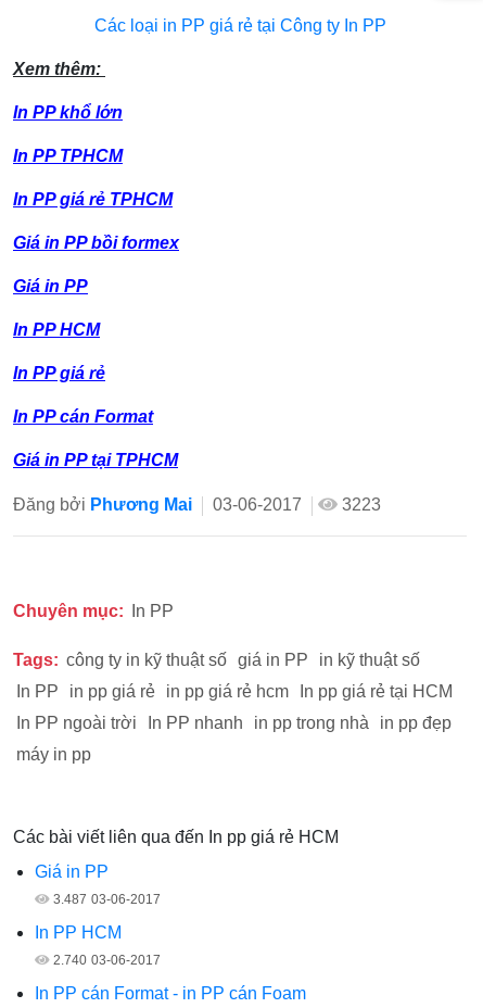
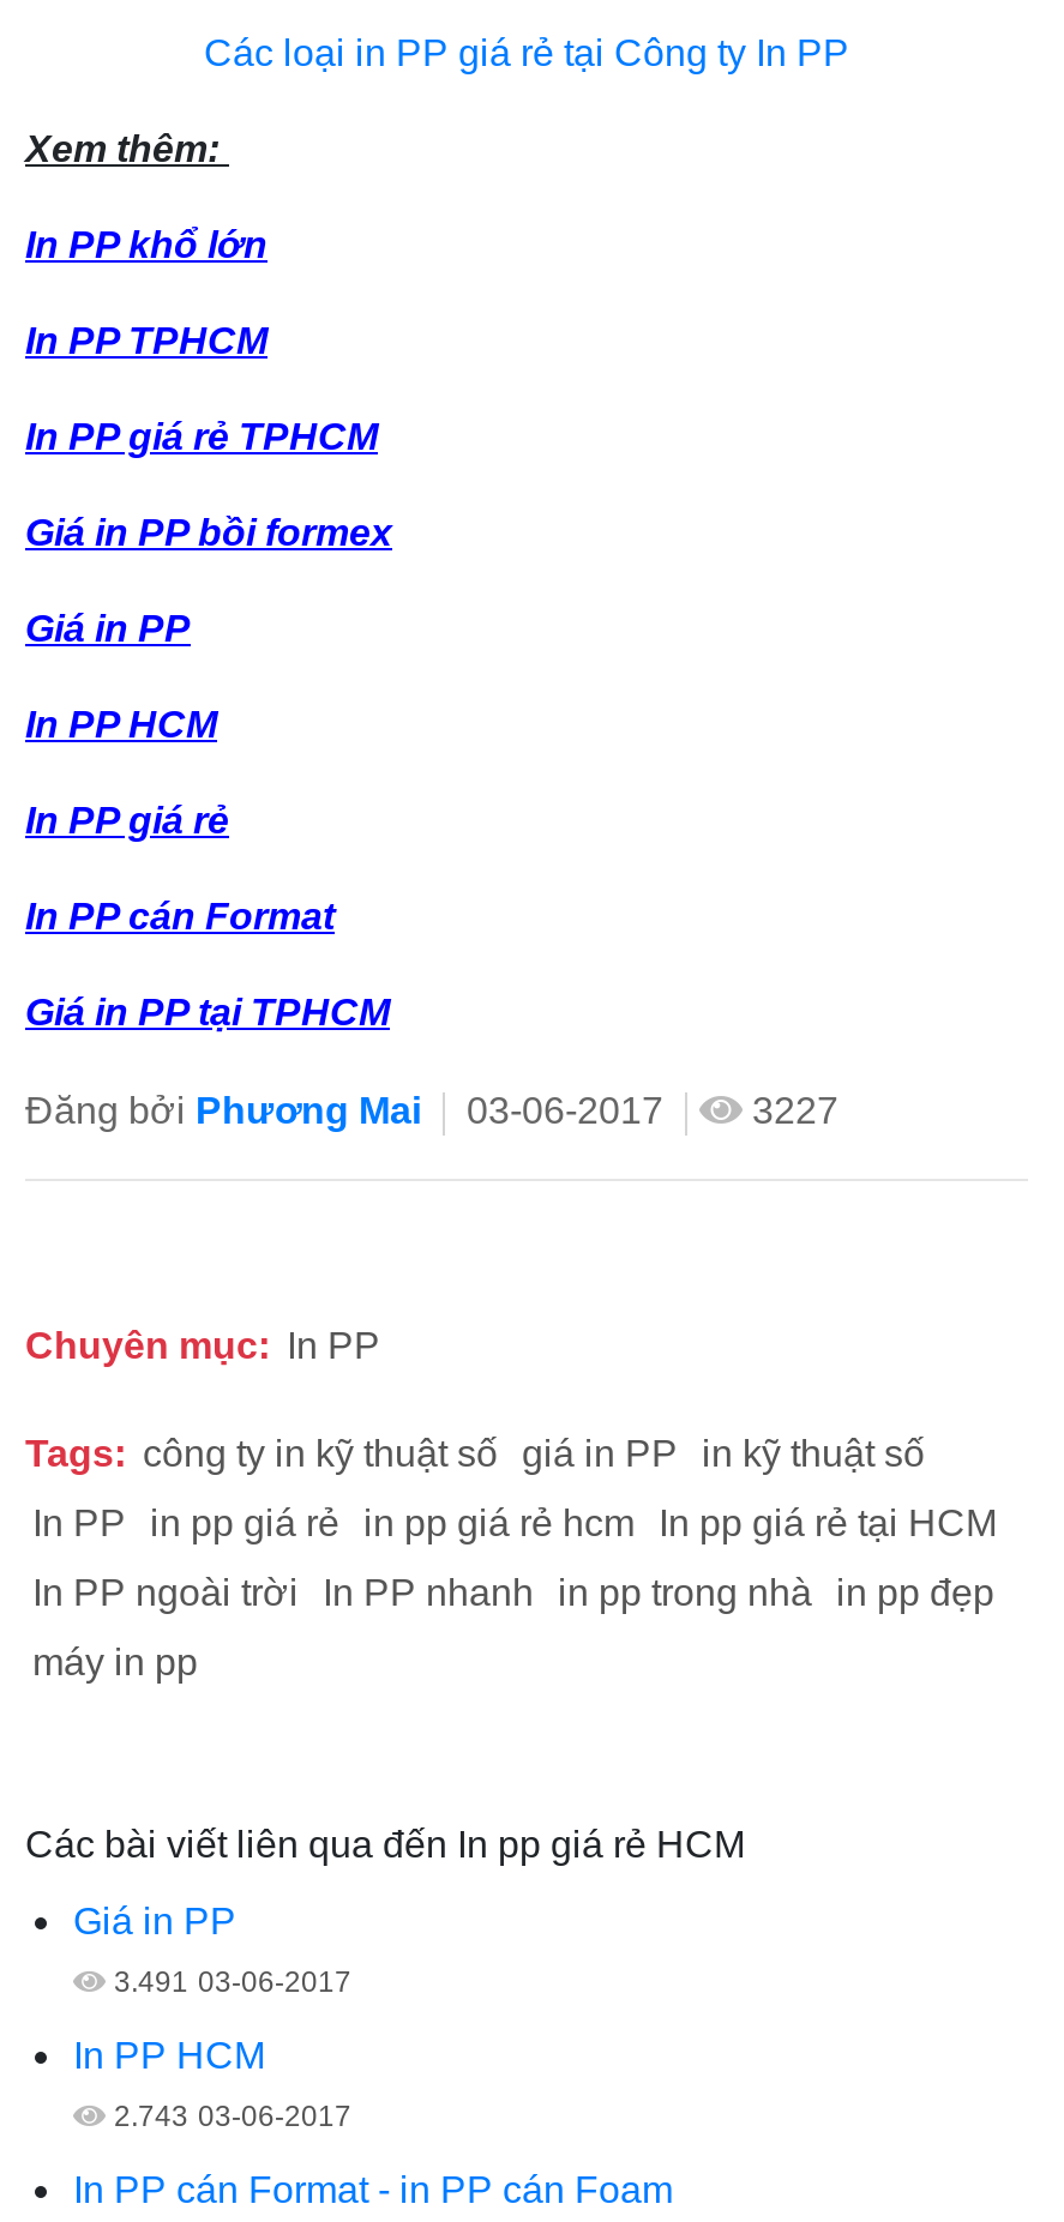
- Đăng bởi Phương Mai 03-06-2017 3223
+ Đăng bởi Phương Mai 03-06-2017 3227

- 3.487 03-06-2017
+ 3.491 03-06-2017

- 2.740 03-06-2017
+ 2.743 03-06-2017
